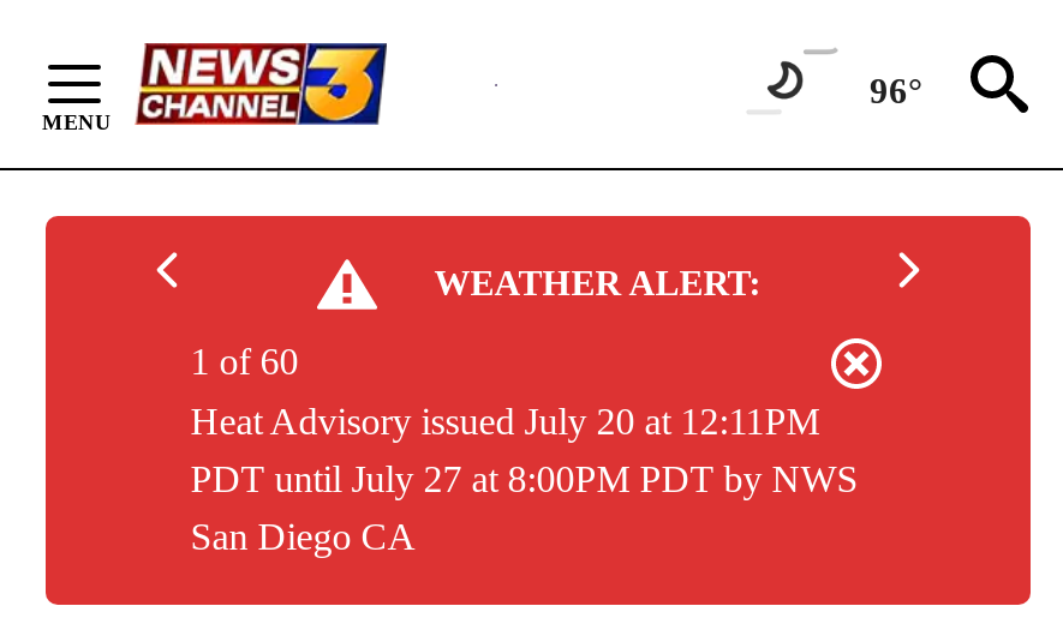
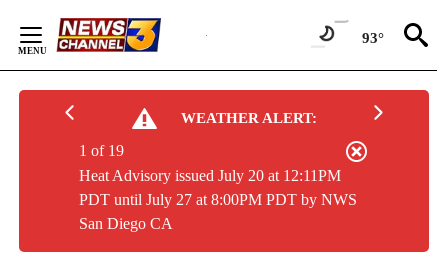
- 96°
+ 93°

- 1 of 60
+ 1 of 19
